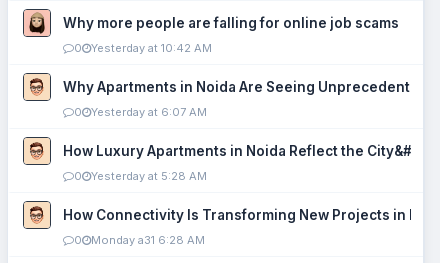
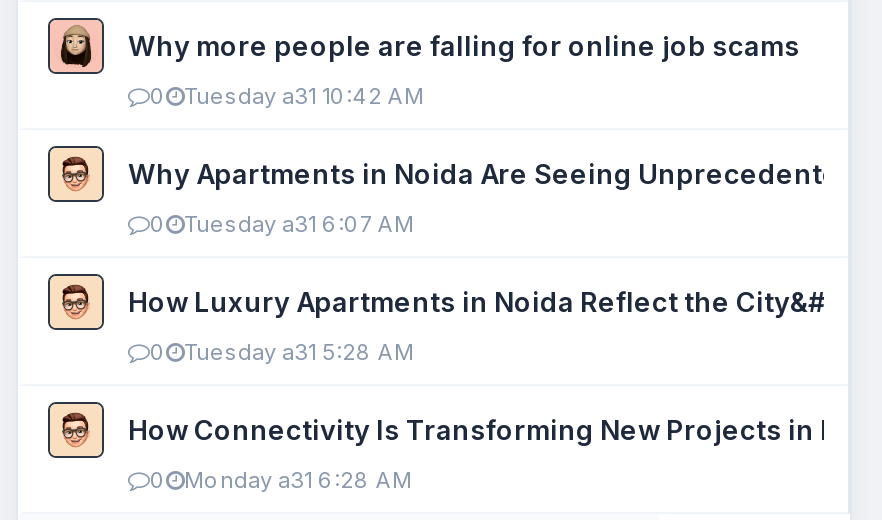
- Yesterday at 10:42 AM
+ Tuesday a31 10:42 AM

- Yesterday at 6:07 AM
+ Tuesday a31 6:07 AM

- Yesterday at 5:28 AM
+ Tuesday a31 5:28 AM
